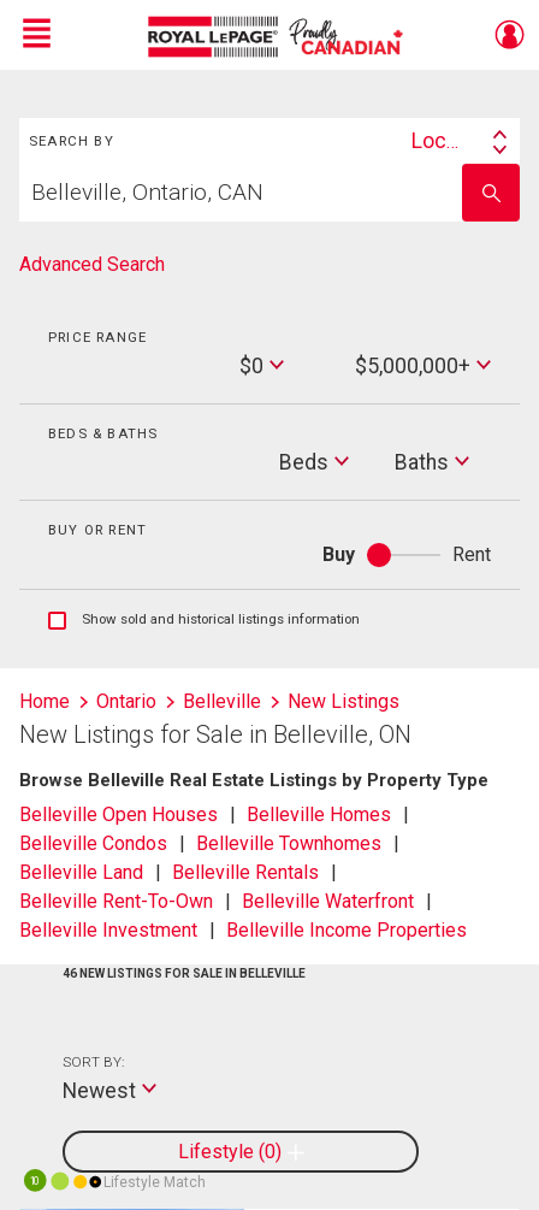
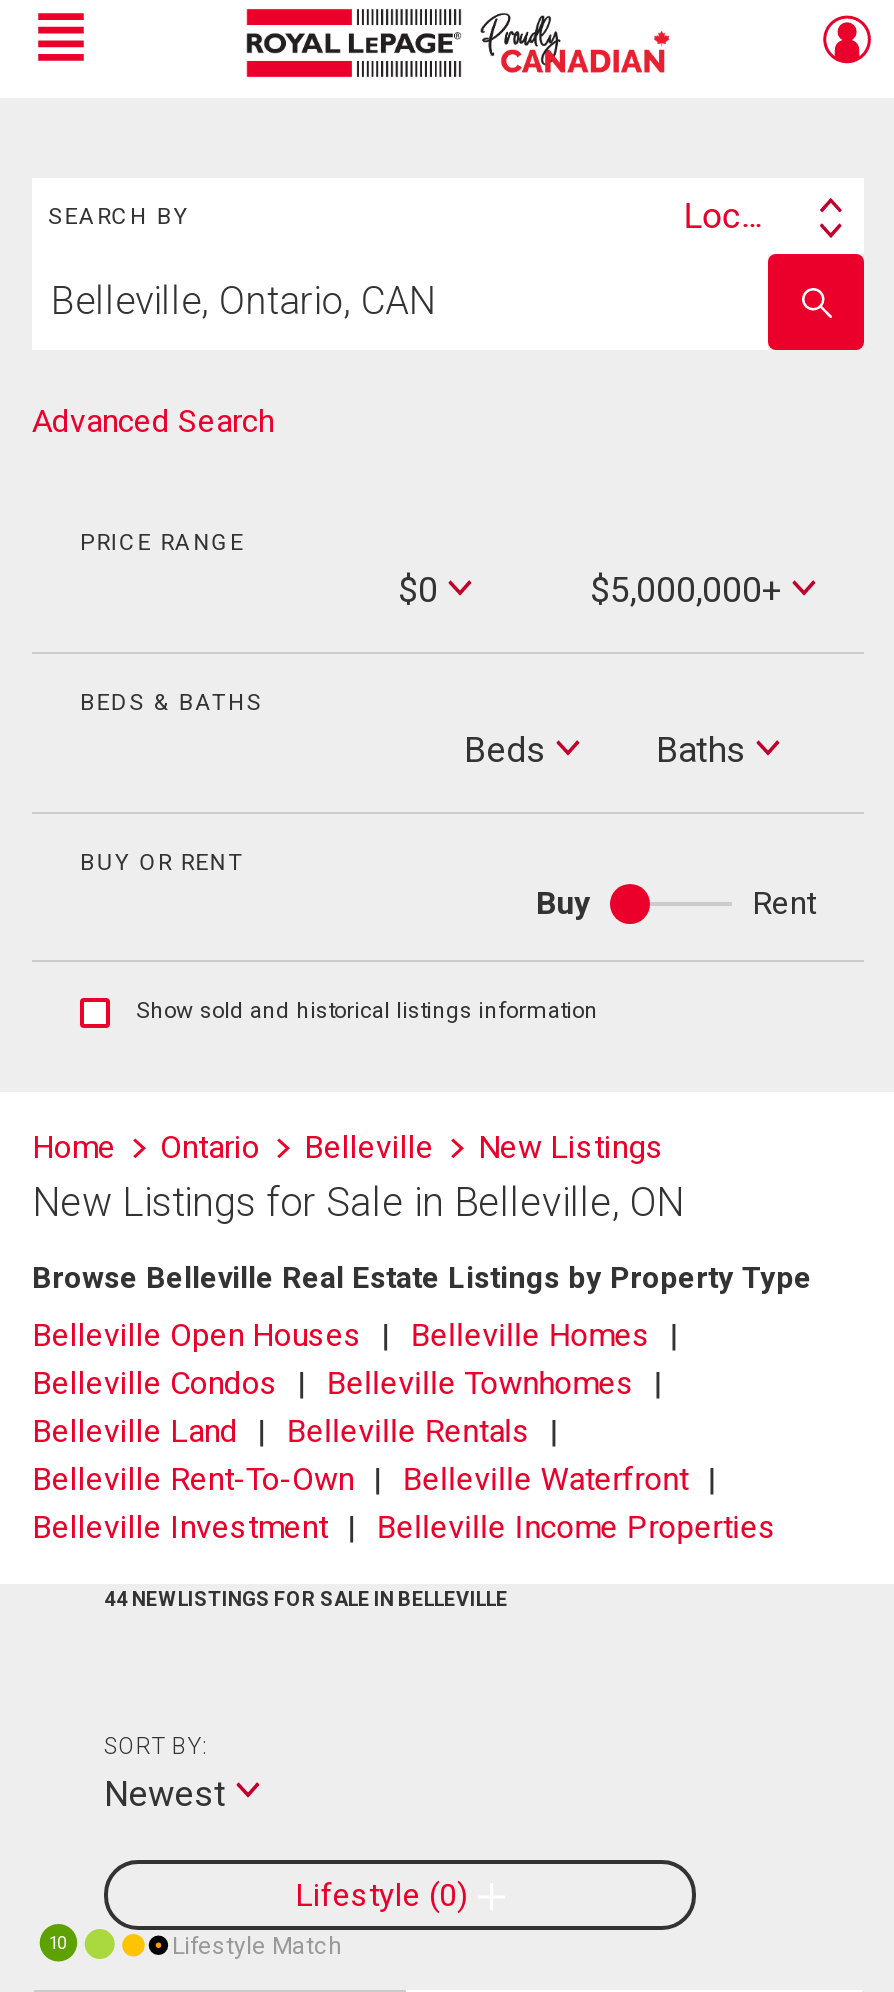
- 46 NEW LISTINGS FOR SALE IN BELLEVILLE
+ 44 NEW LISTINGS FOR SALE IN BELLEVILLE
